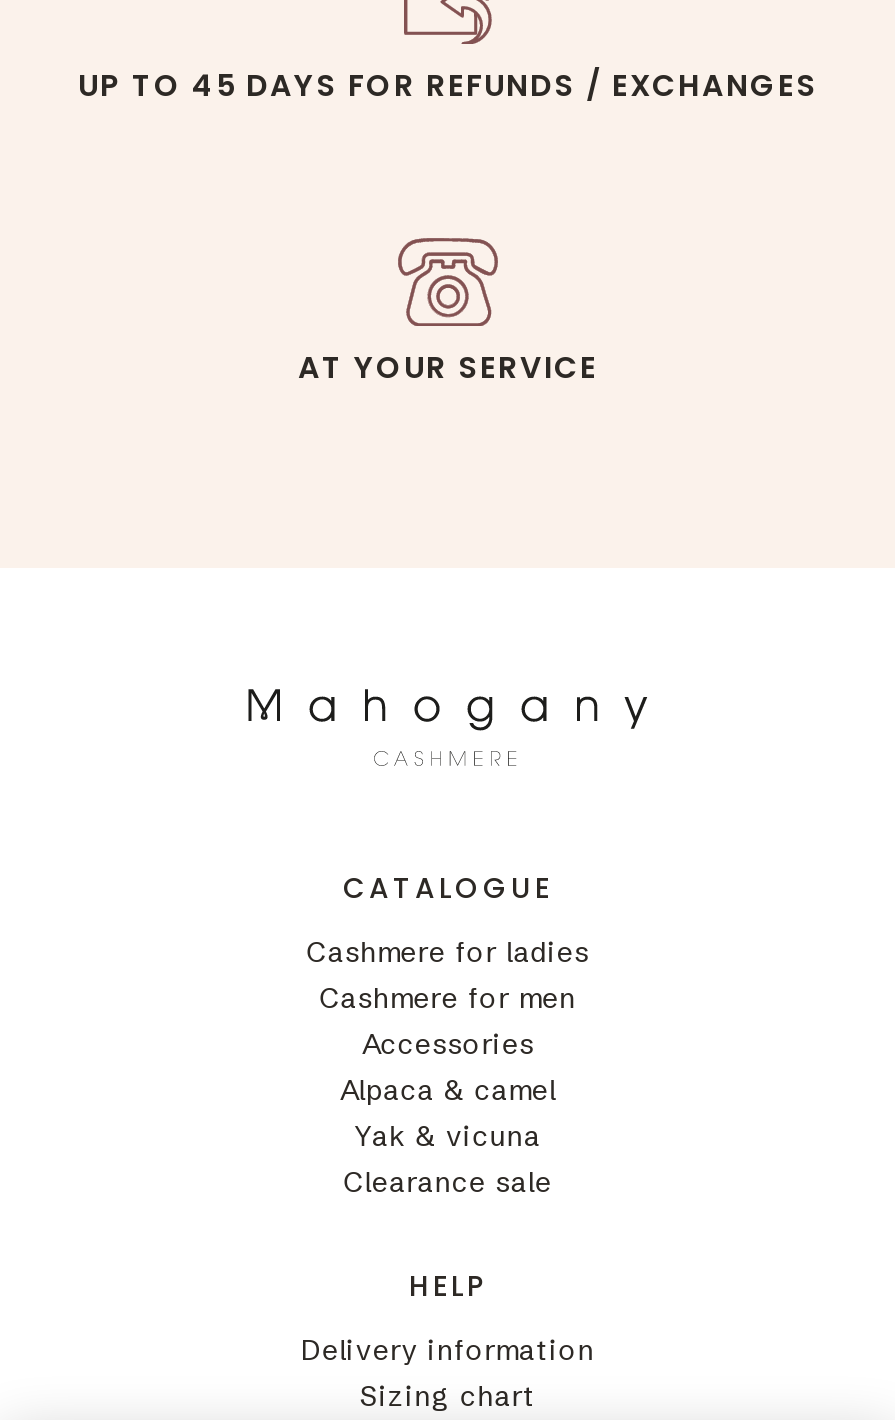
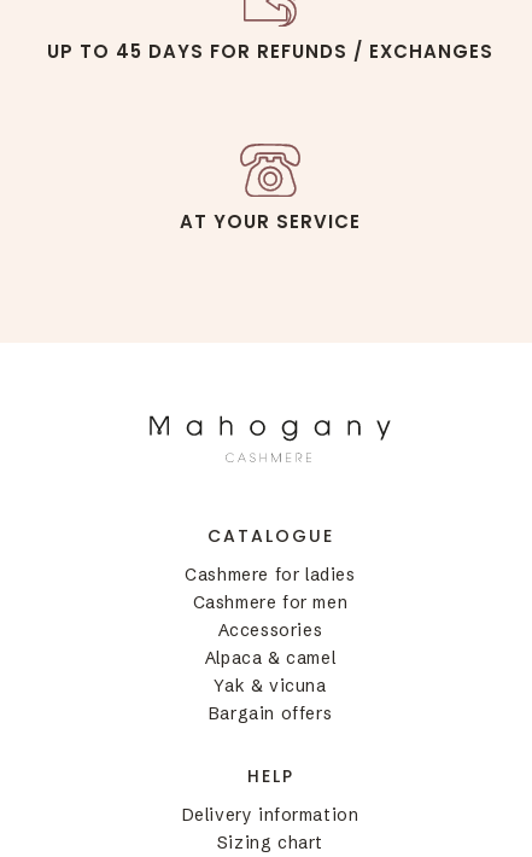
- Clearance sale
+ Bargain offers
